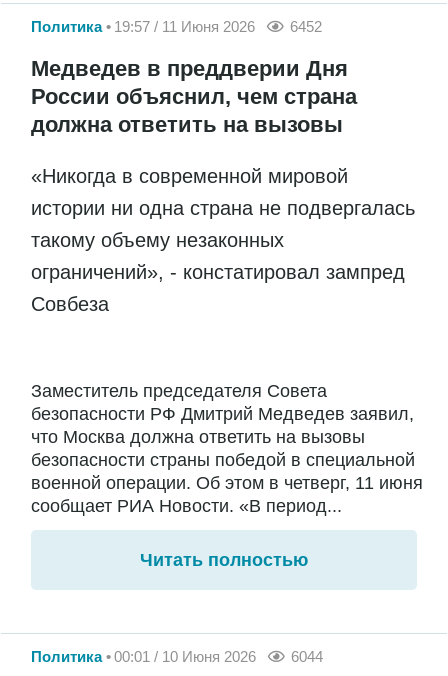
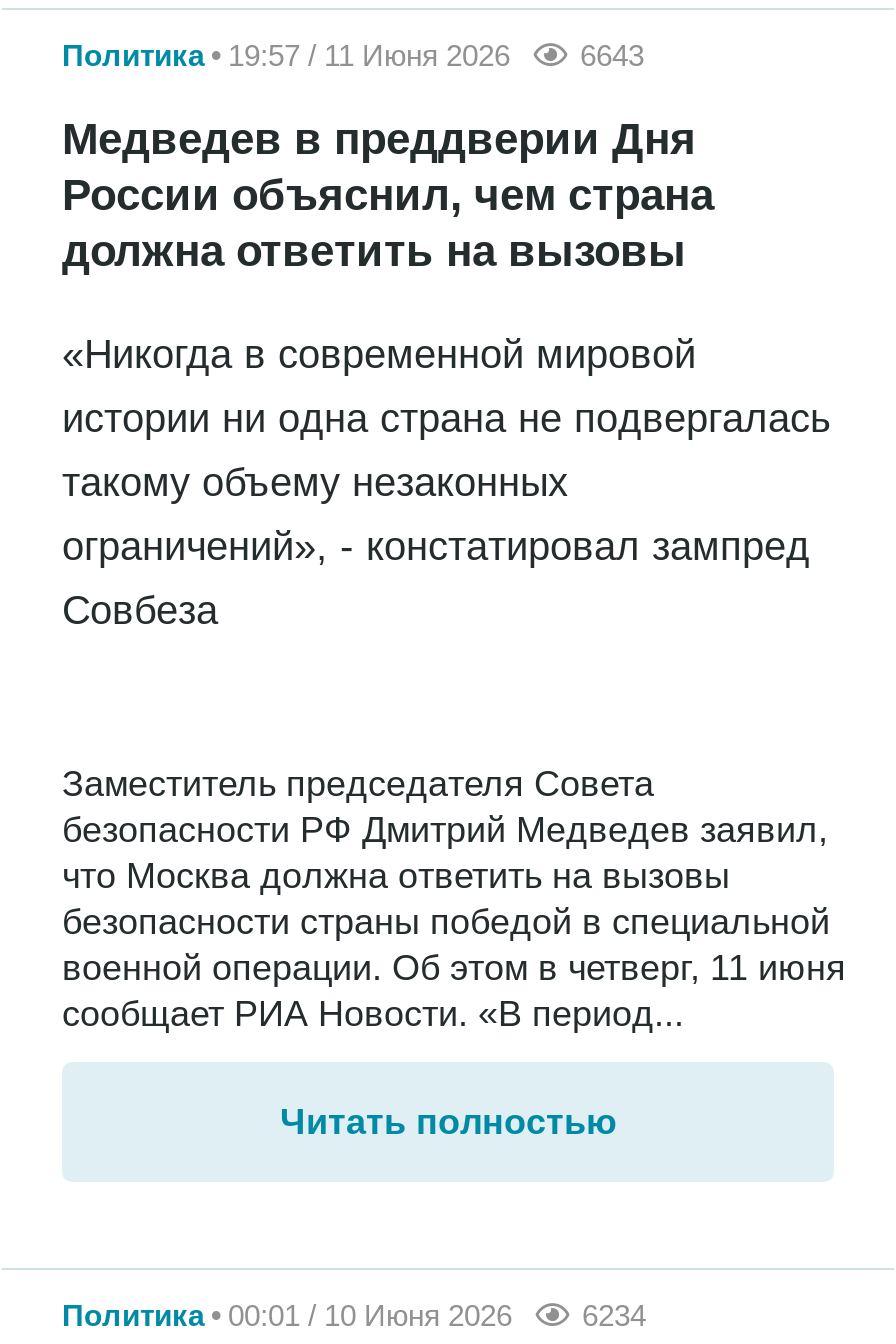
- 6452
+ 6643

- 6044
+ 6234
